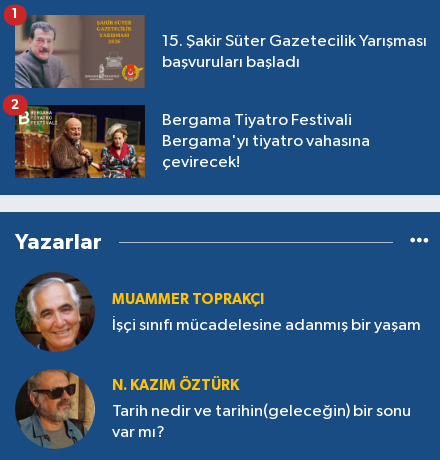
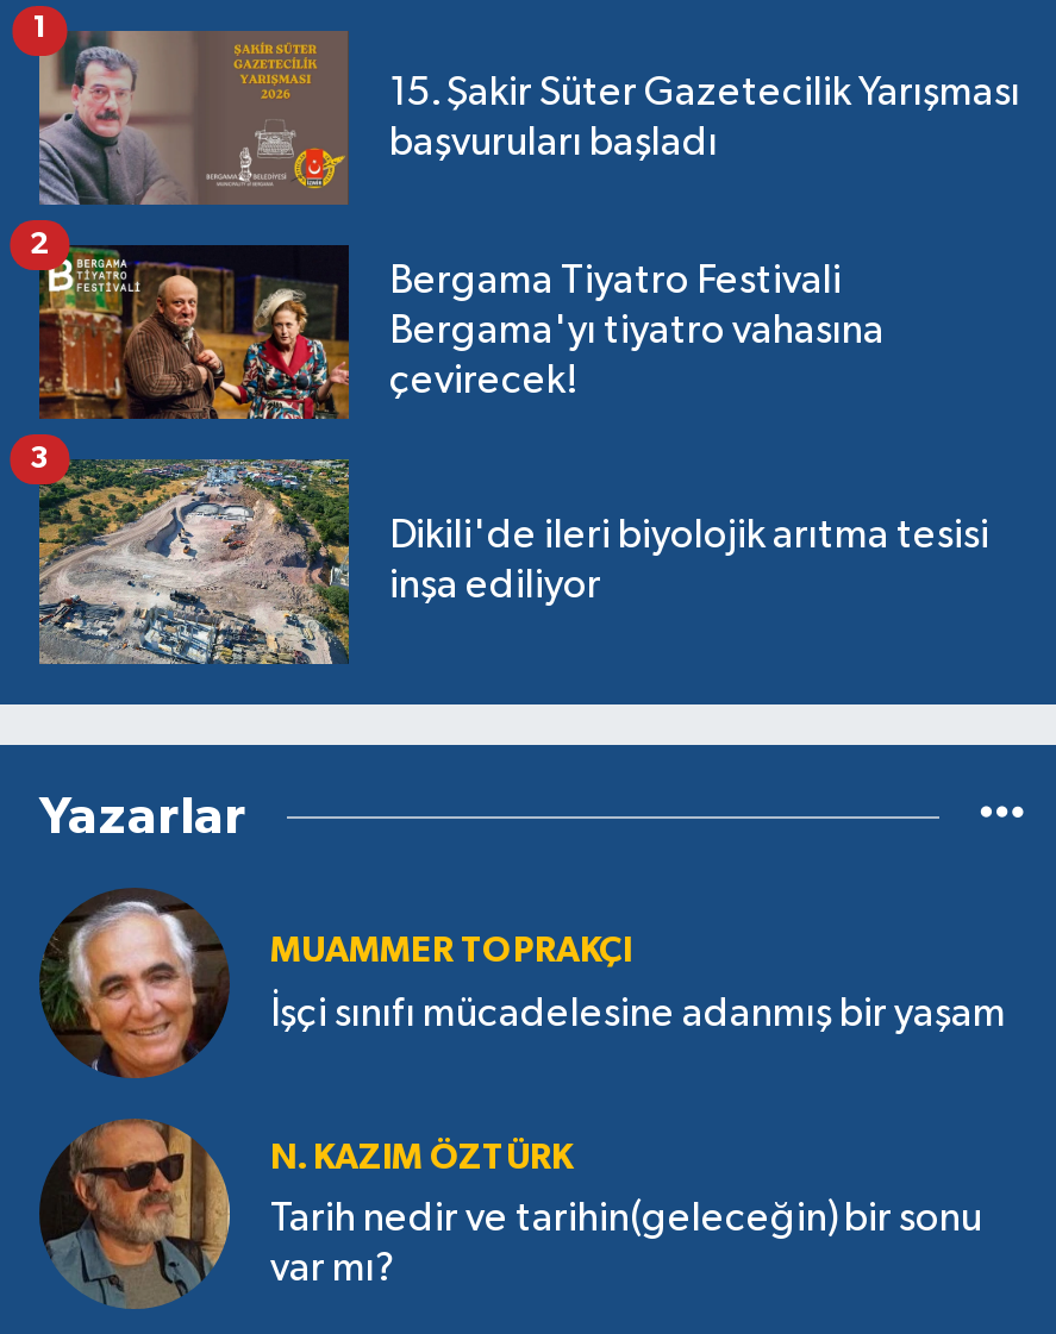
+ [image]
+ 3

+ Dikili'de ileri biyolojik arıtma tesisi
+ inşa ediliyor
